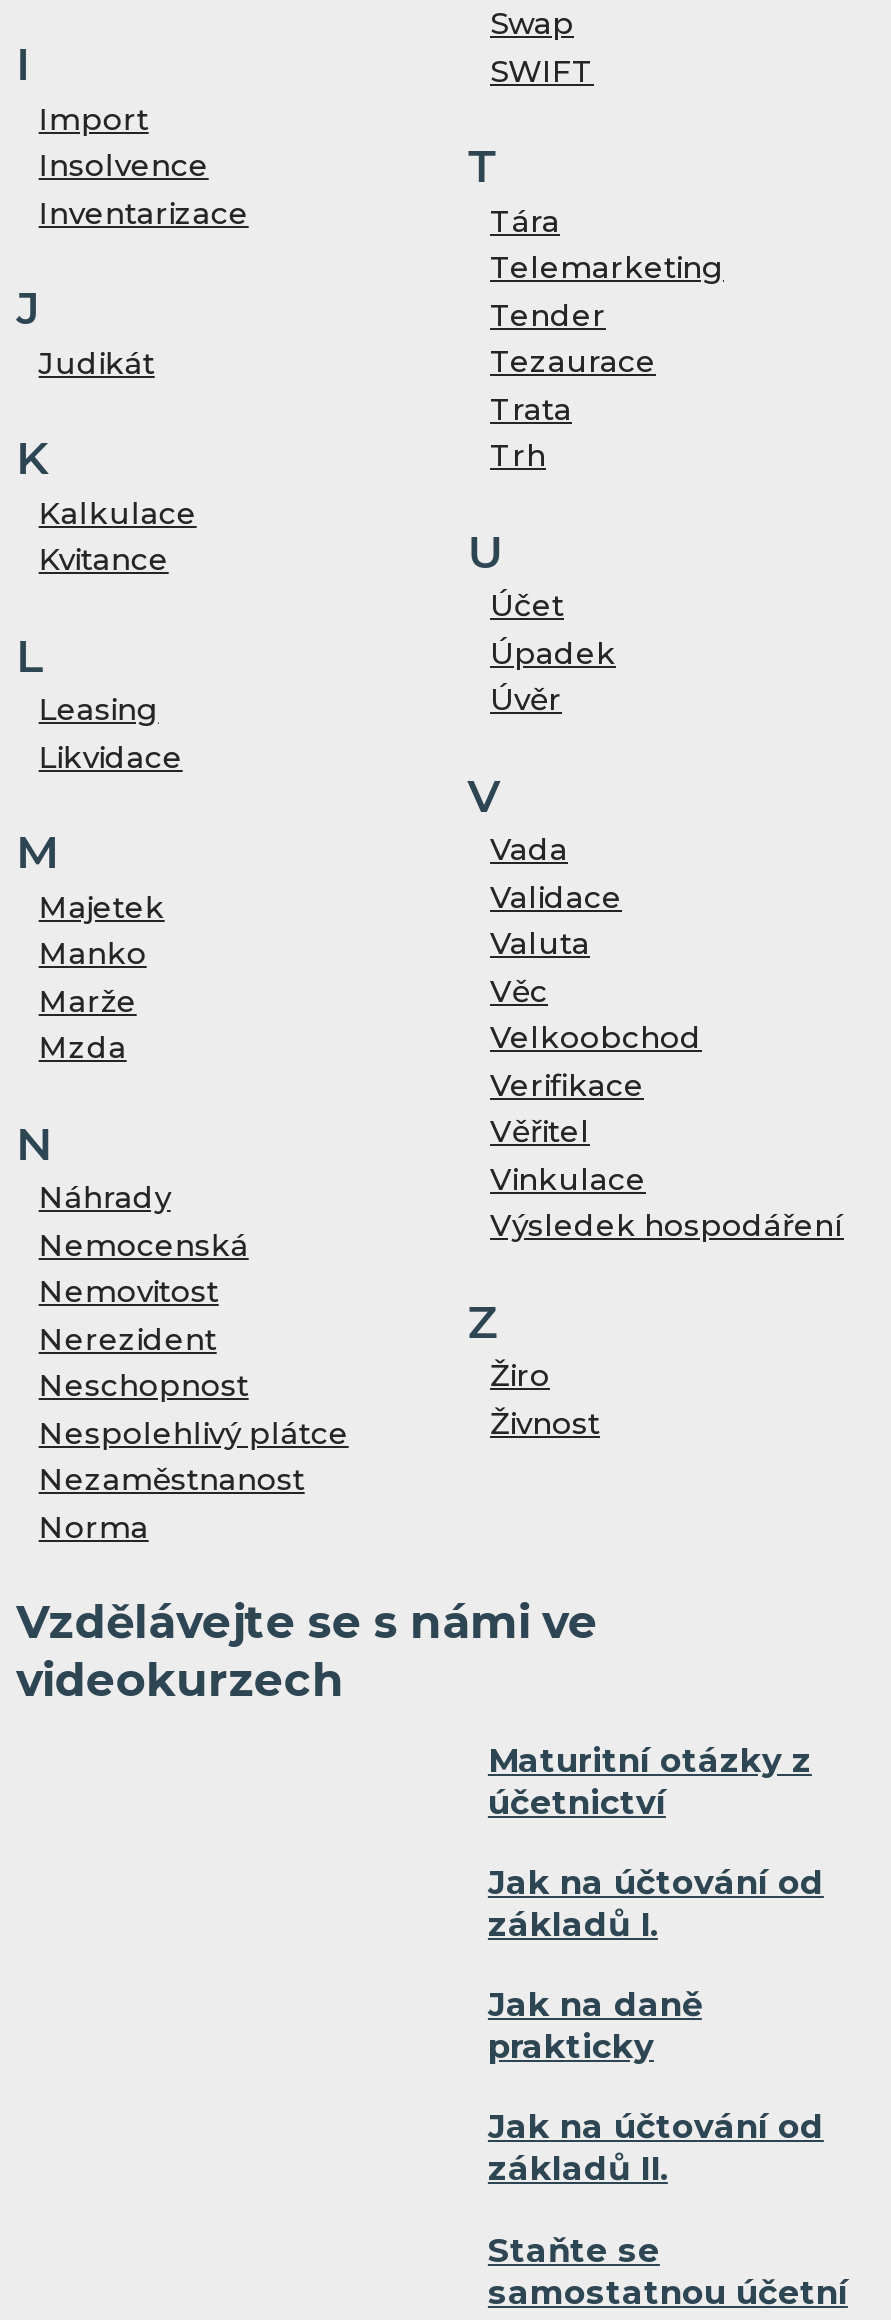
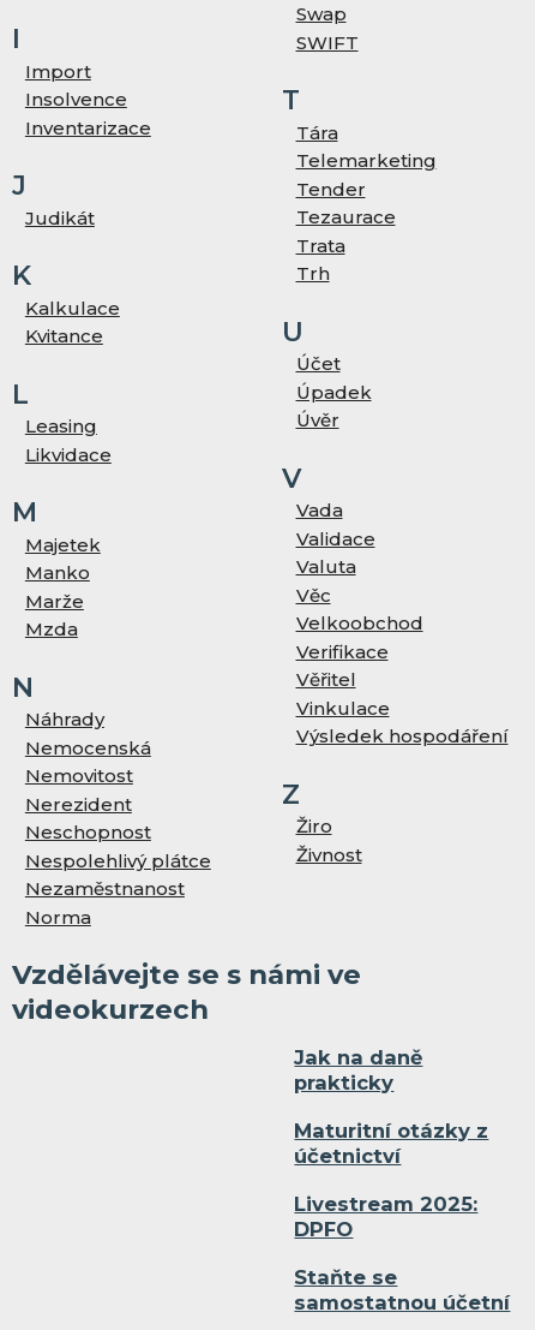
moved down: Maturitní otázky z | účetnictví

- Jak na účtování od
- základů I.

moved up: Jak na daně | prakticky

- Jak na účtování od
- základů II.
+ Livestream 2025:
+ DPFO
